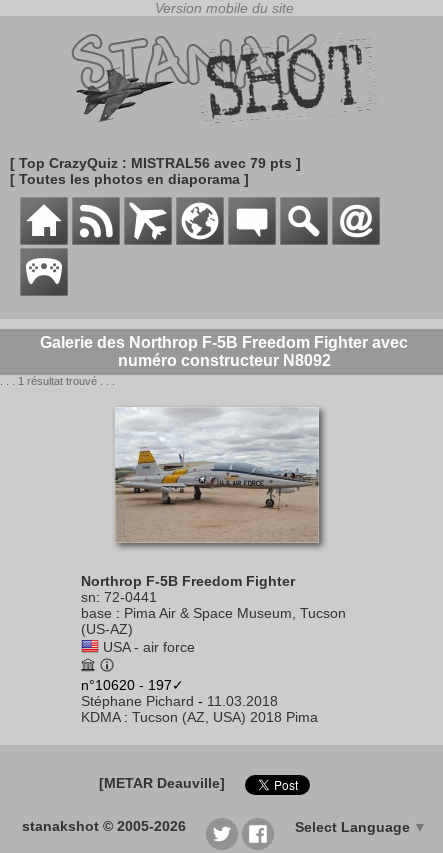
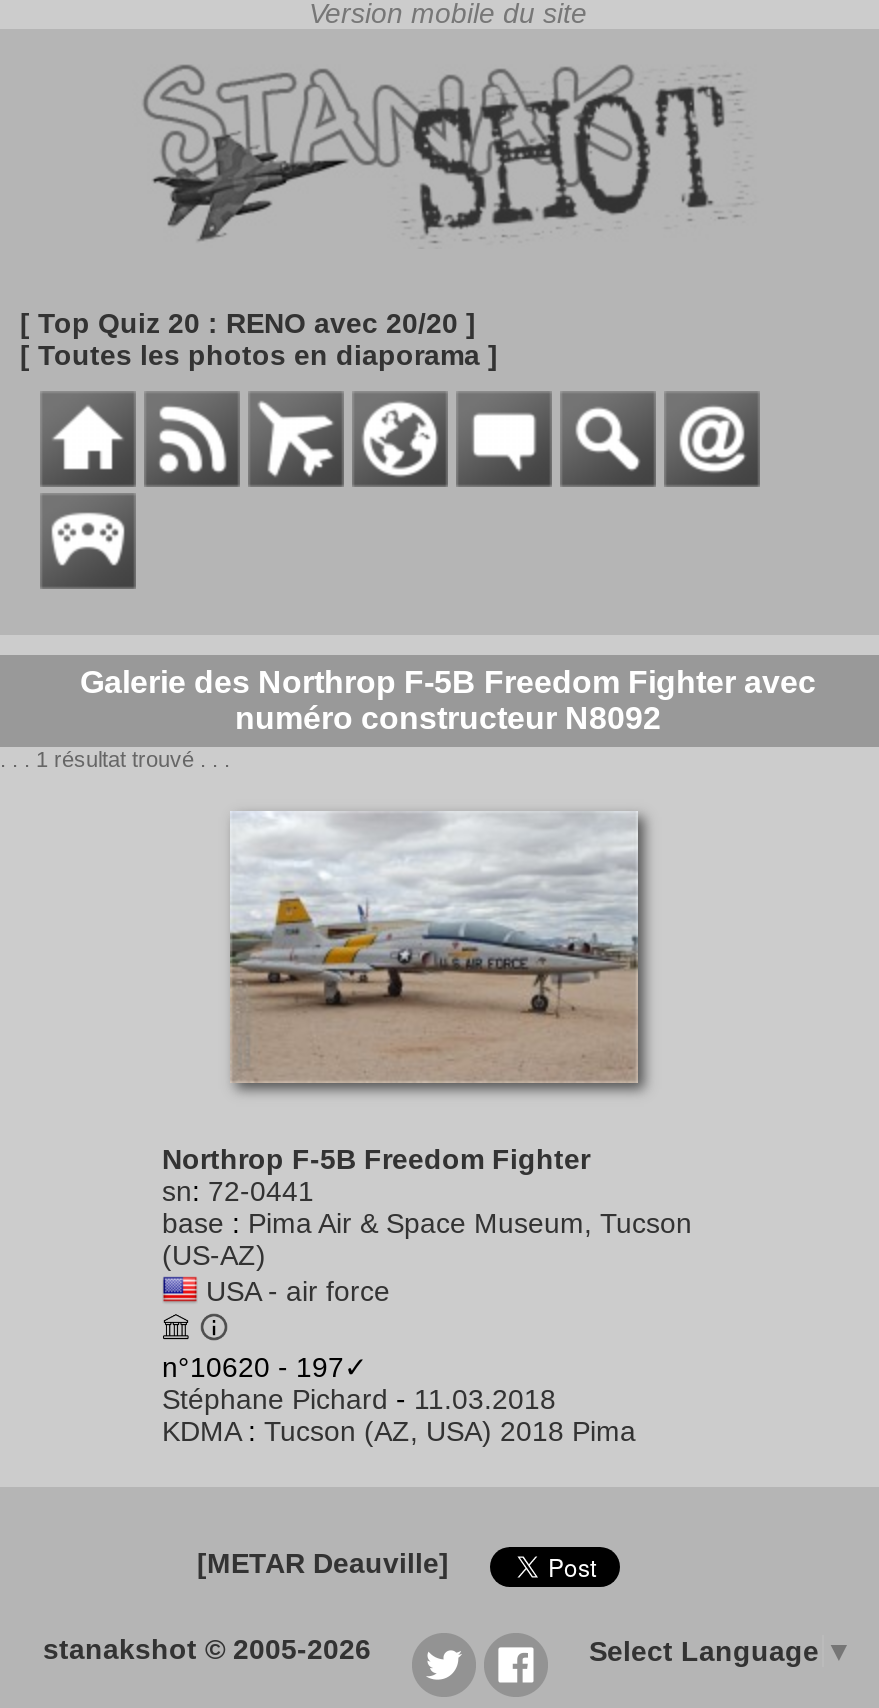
- [ Top CrazyQuiz : MISTRAL56 avec 79 pts ]
+ [ Top Quiz 20 : RENO avec 20/20 ]
